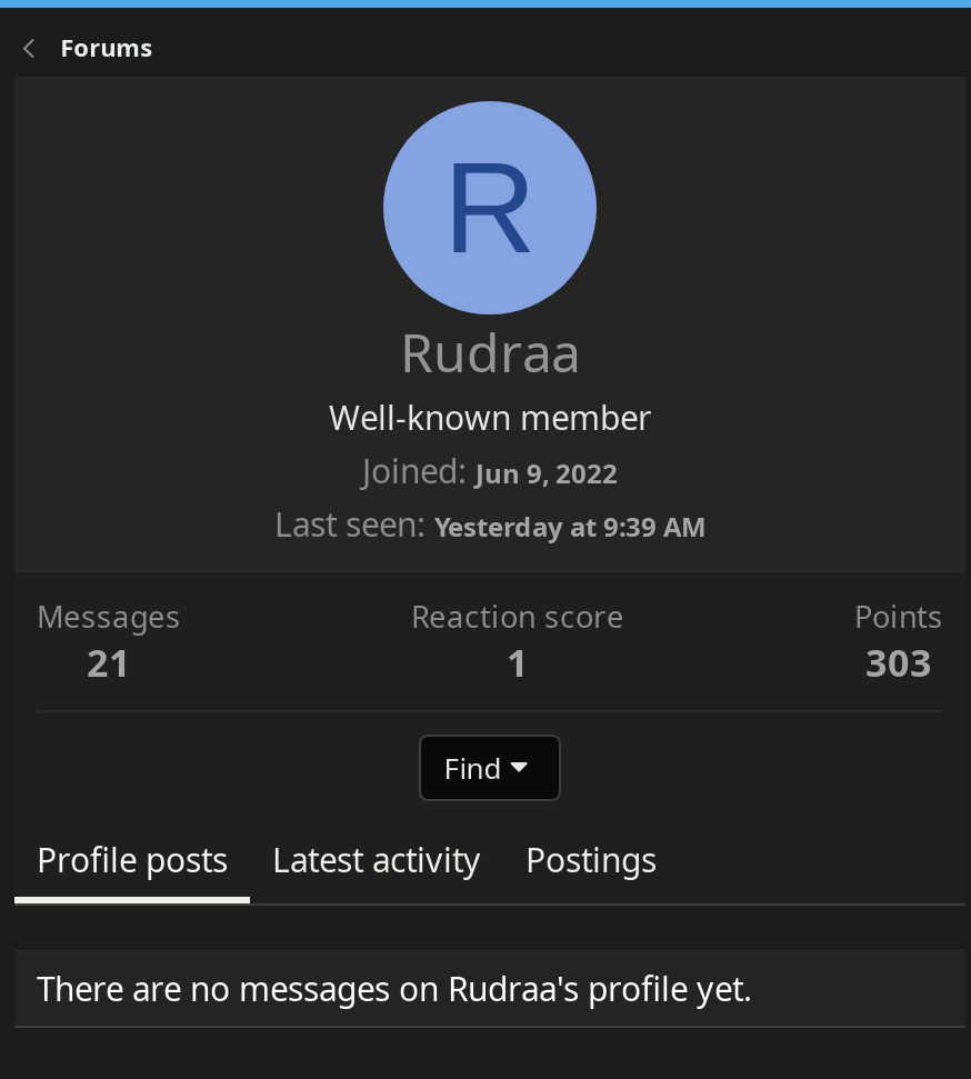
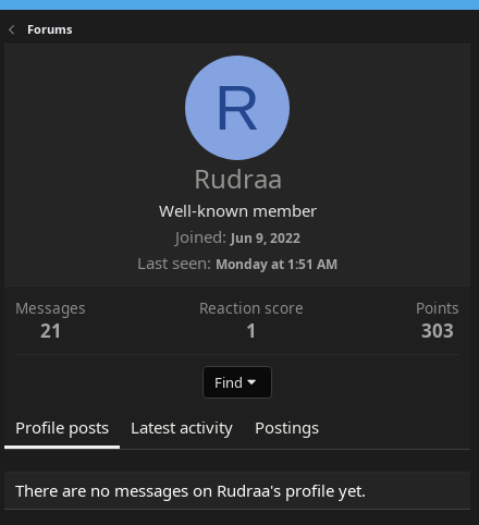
- Last seen Yesterday at 9:39 AM
+ Last seen Monday at 1:51 AM
